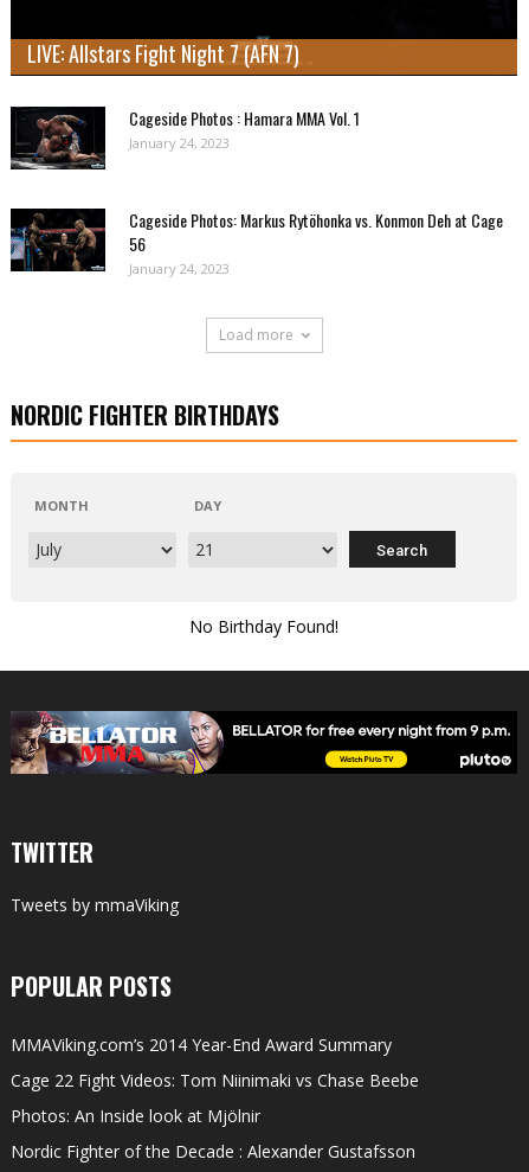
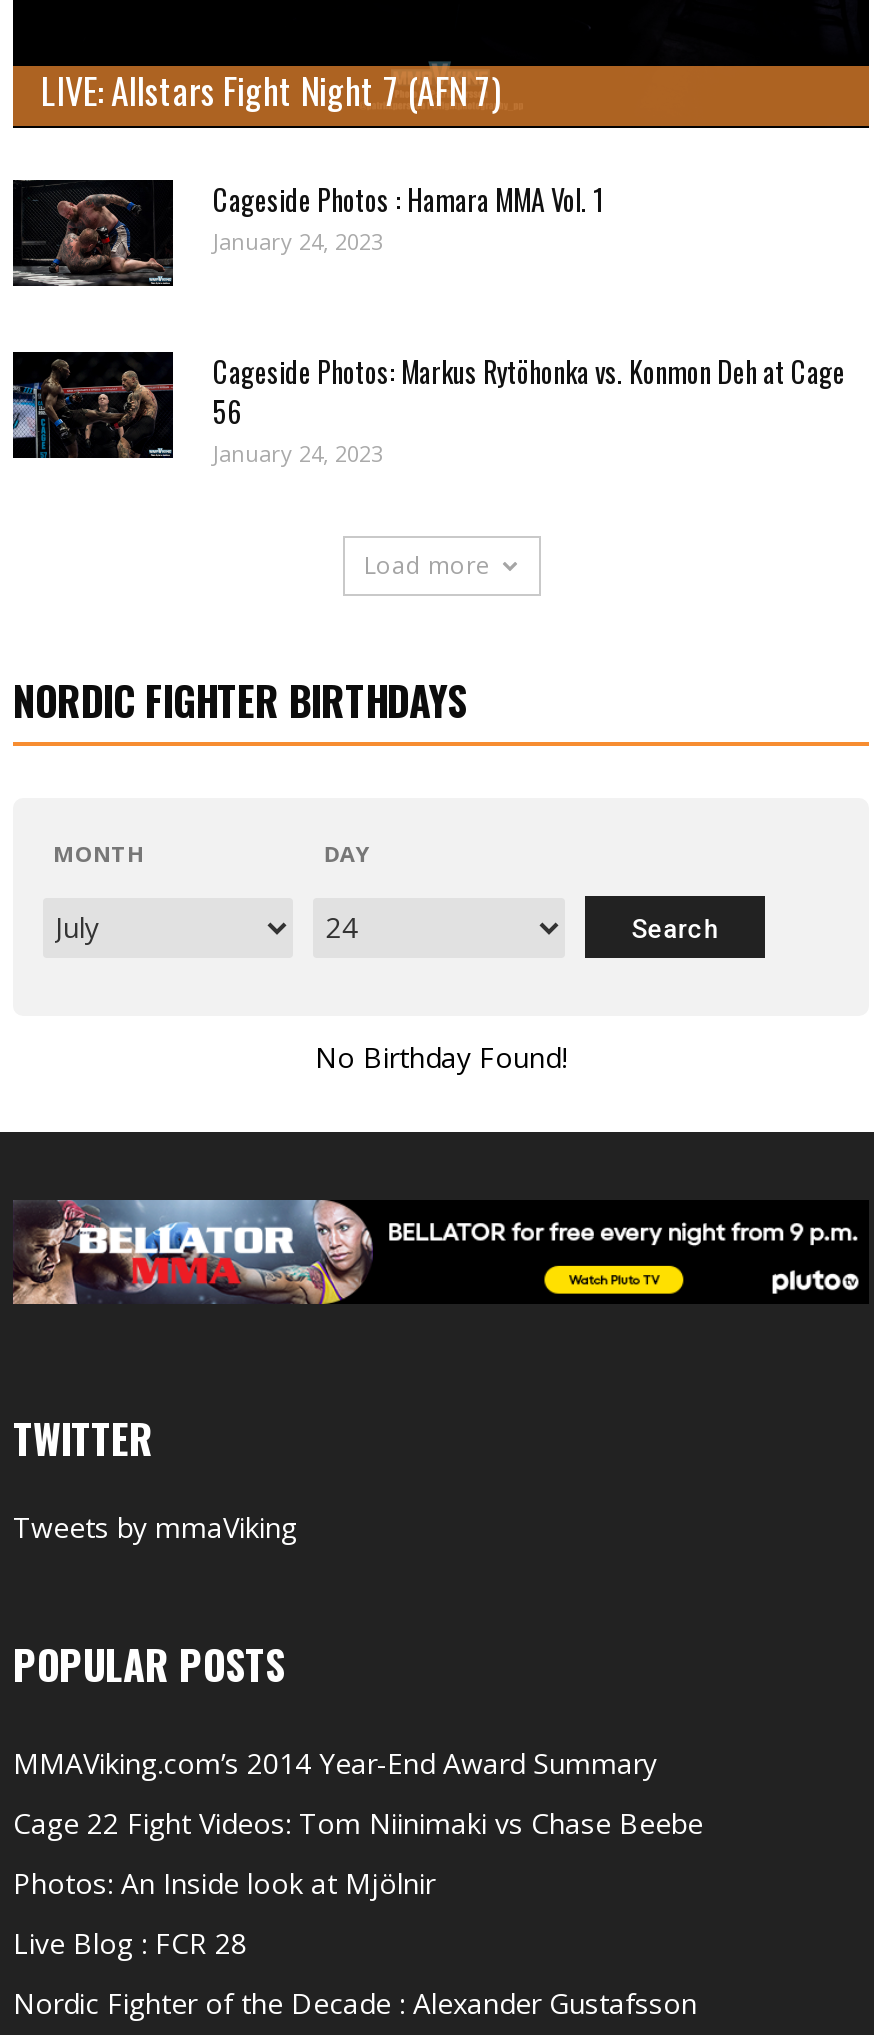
+ Live Blog : FCR 28
